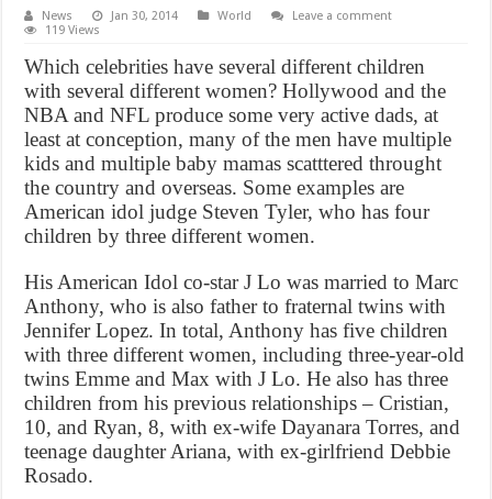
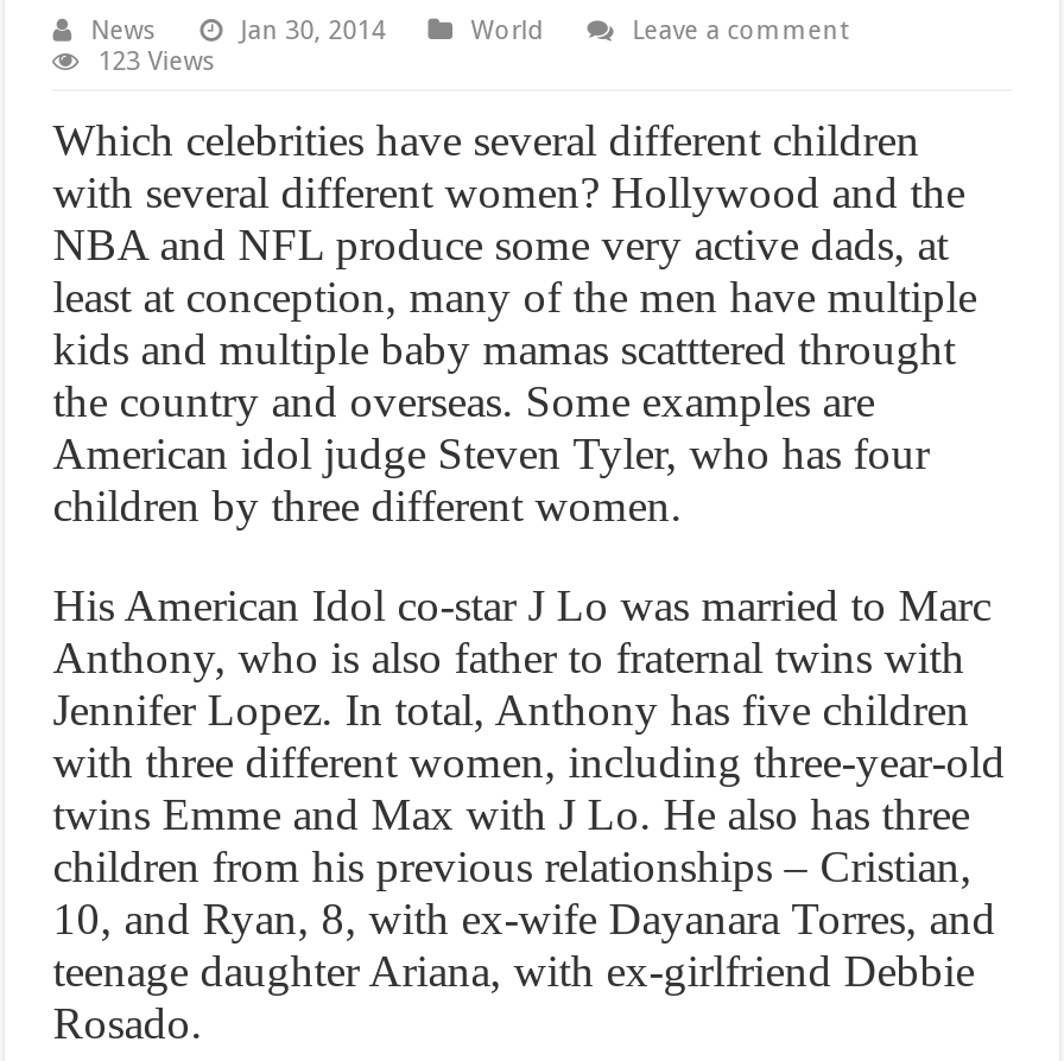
- 119 Views
+ 123 Views
